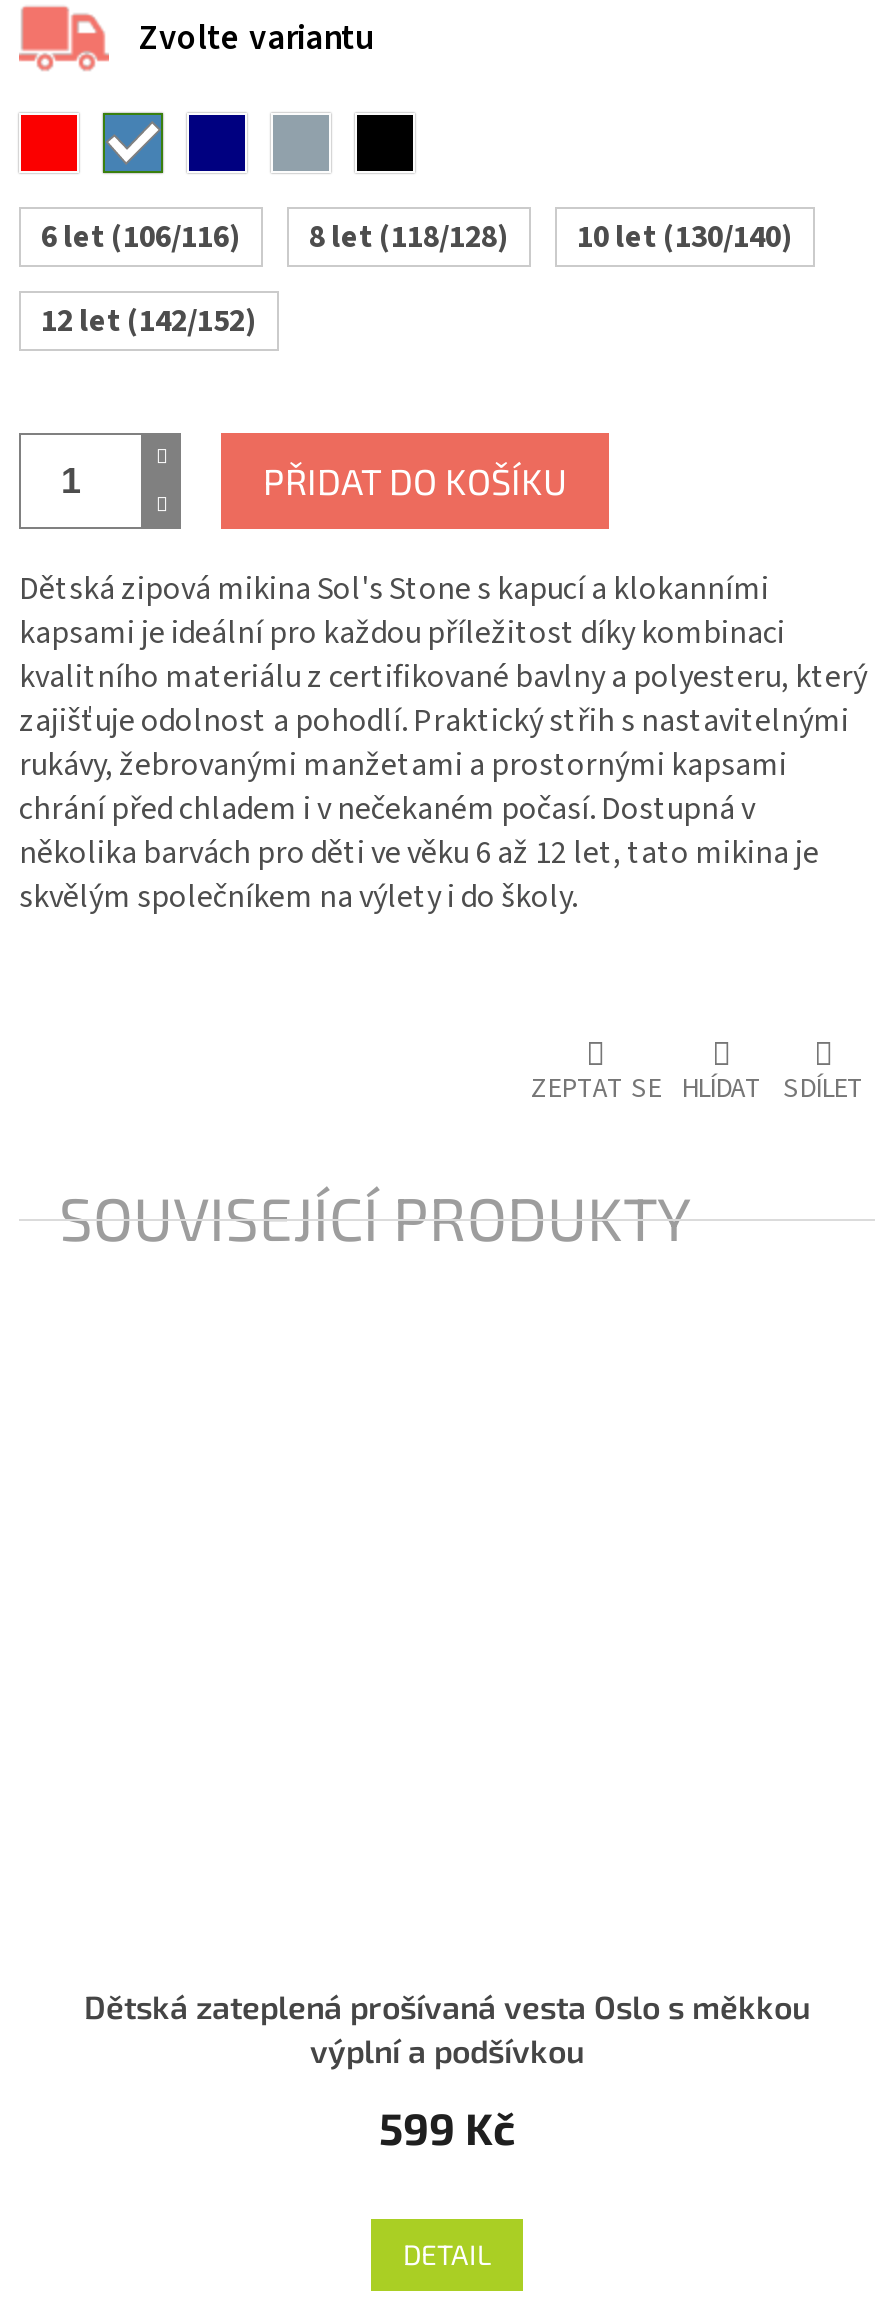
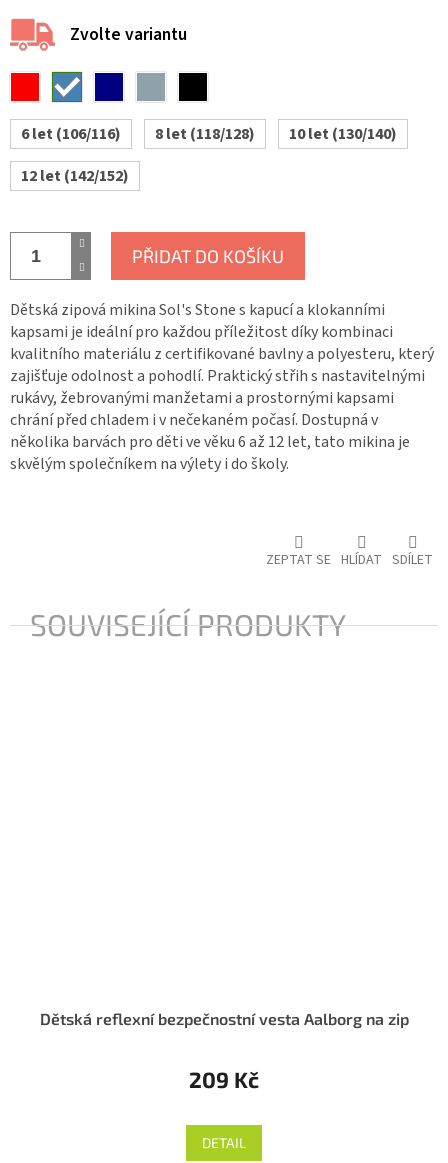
- Dětská zateplená prošívaná vesta Oslo s měkkou
- výplní a podšívkou
+ Dětská reflexní bezpečnostní vesta Aalborg na zip

- 599 Kč
+ 209 Kč
